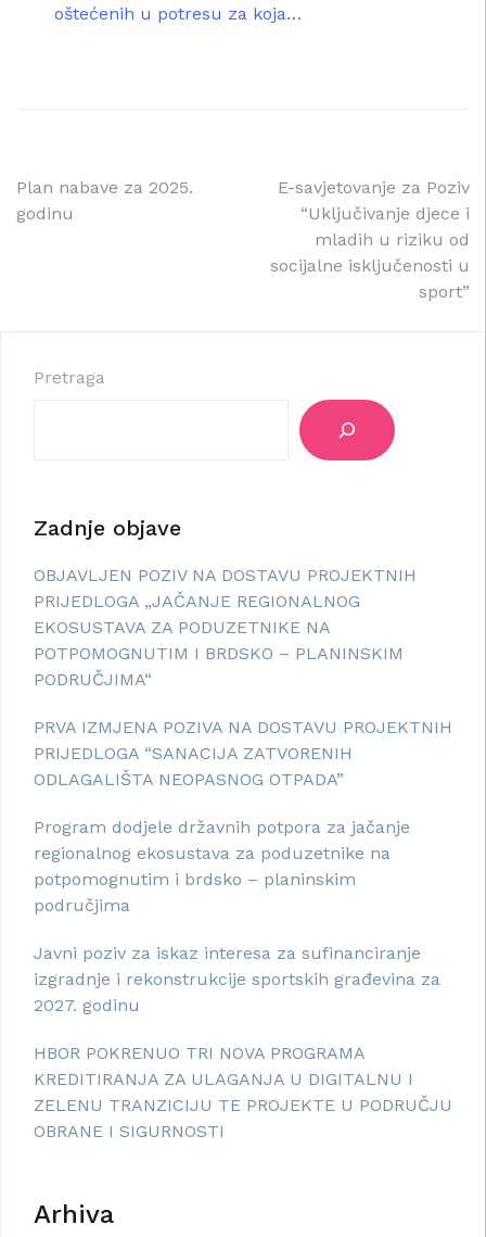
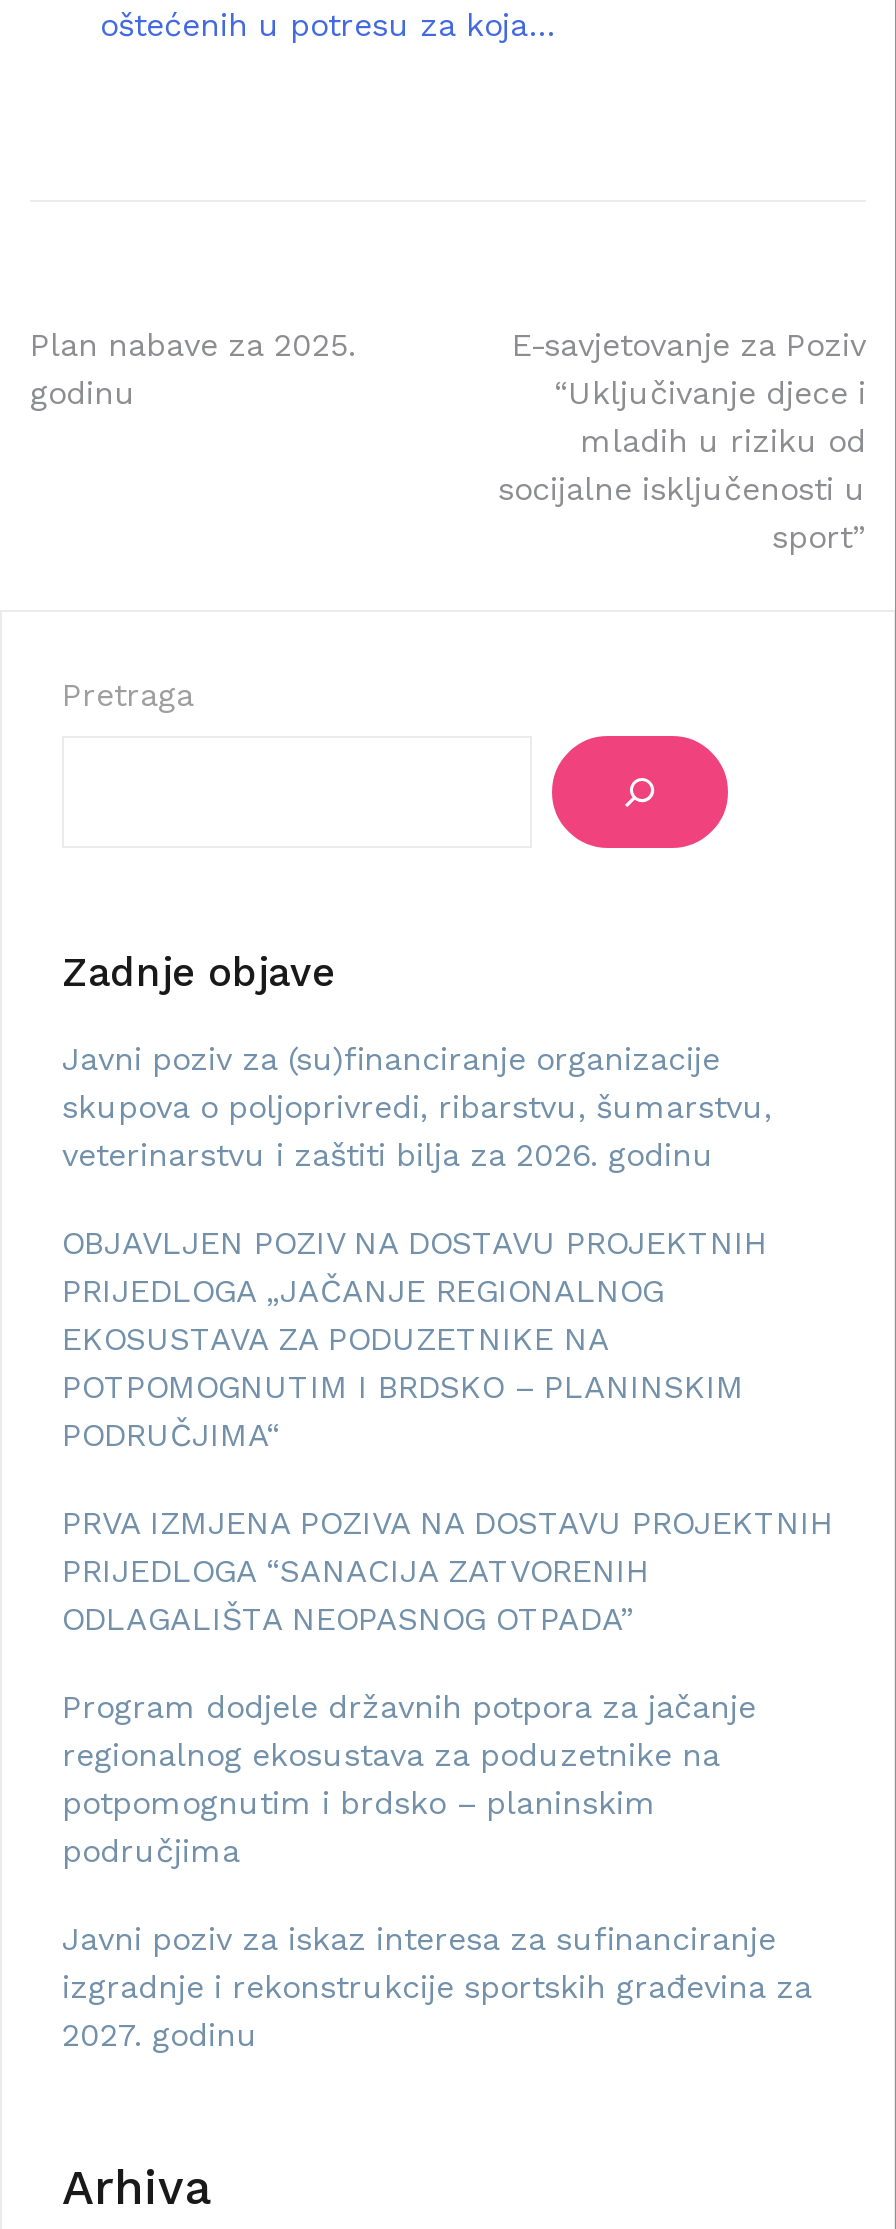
+ Javni poziv za (su)financiranje organizacije
+ skupova o poljoprivredi, ribarstvu, šumarstvu,
+ veterinarstvu i zaštiti bilja za 2026. godinu

moved down: OBJAVLJEN POZIV NA DOSTAVU PROJEKTNIH | PRIJEDLOGA „JAČANJE REGIONALNOG | EKOSUSTAVA ZA PODUZETNIKE NA | ... | izgradnje i rekonstrukcije sportskih građevina za | 2027. godinu

- HBOR POKRENUO TRI NOVA PROGRAMA
- KREDITIRANJA ZA ULAGANJA U DIGITALNU I
- ZELENU TRANZICIJU TE PROJEKTE U PODRUČJU
- OBRANE I SIGURNOSTI
